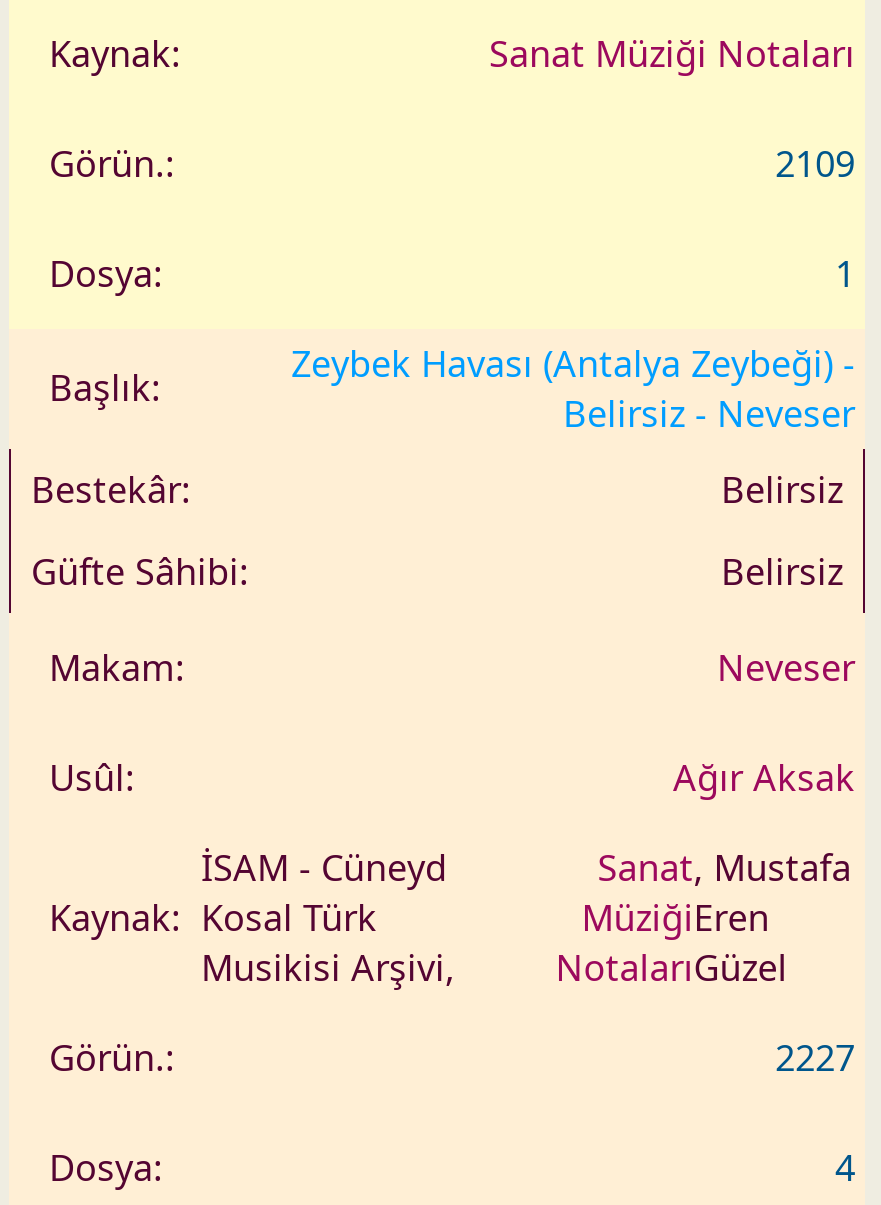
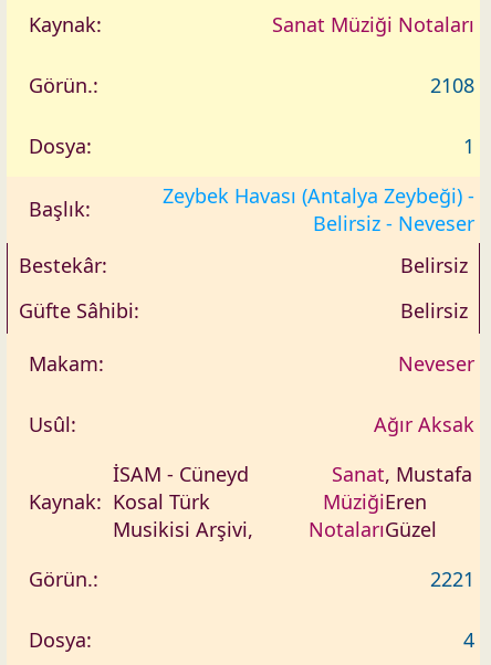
- 2109
+ 2108

- 2227
+ 2221
